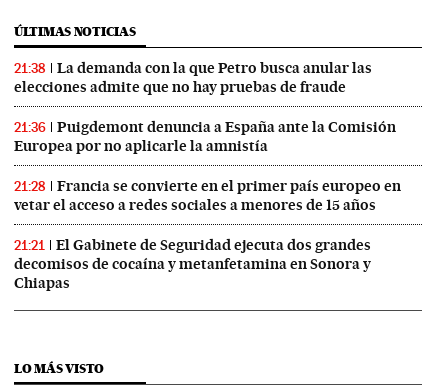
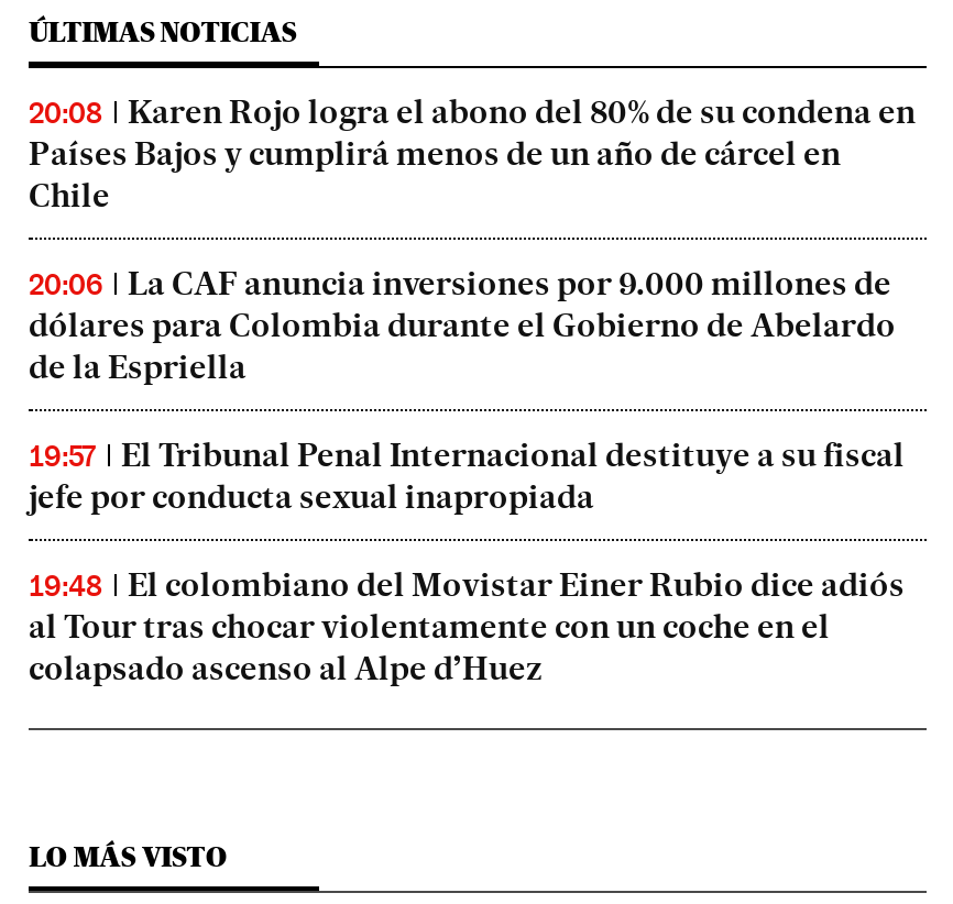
- 21:38
- La demanda con la que Petro busca anular las
- elecciones admite que no hay pruebas de fraude
+ 20:08
+ Karen Rojo logra el abono del 80% de su condena en
+ Países Bajos y cumplirá menos de un año de cárcel en
+ Chile

- 21:36
- Puigdemont denuncia a España ante la Comisión
- Europea por no aplicarle la amnistía
+ 20:06
+ La CAF anuncia inversiones por 9.000 millones de
+ dólares para Colombia durante el Gobierno de Abelardo
+ de la Espriella

- 21:28
- Francia se convierte en el primer país europeo en
- vetar el acceso a redes sociales a menores de 15 años
+ 19:57
+ El Tribunal Penal Internacional destituye a su fiscal
+ jefe por conducta sexual inapropiada

- 21:21
- El Gabinete de Seguridad ejecuta dos grandes
- decomisos de cocaína y metanfetamina en Sonora y
- Chiapas
+ 19:48
+ El colombiano del Movistar Einer Rubio dice adiós
+ al Tour tras chocar violentamente con un coche en el
+ colapsado ascenso al Alpe d’Huez
